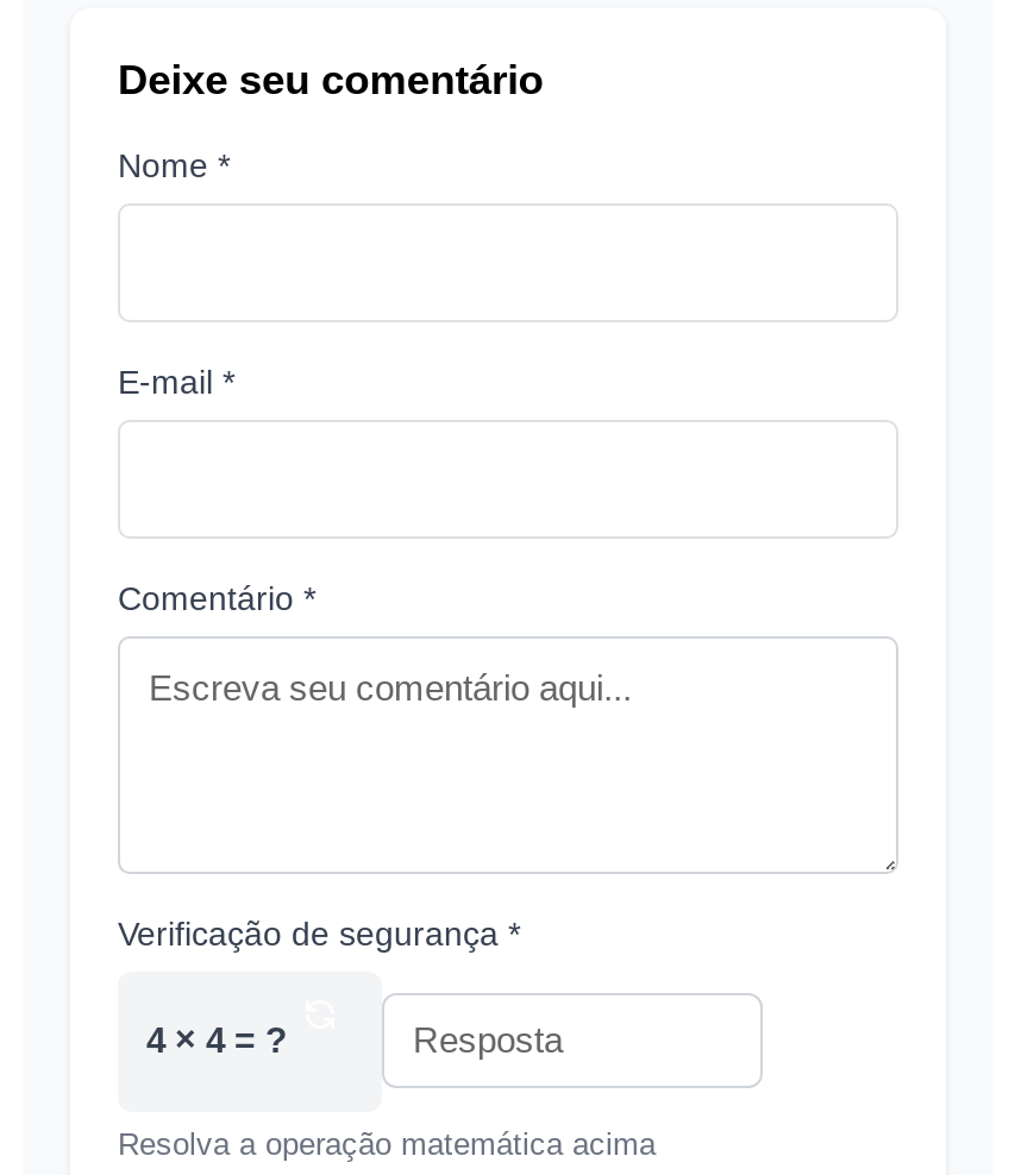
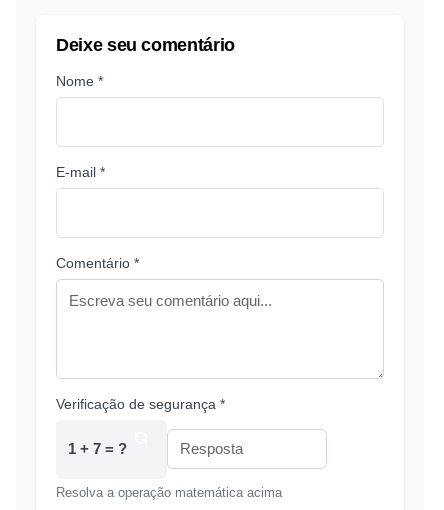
- 4 × 4 = ?
+ 1 + 7 = ?
